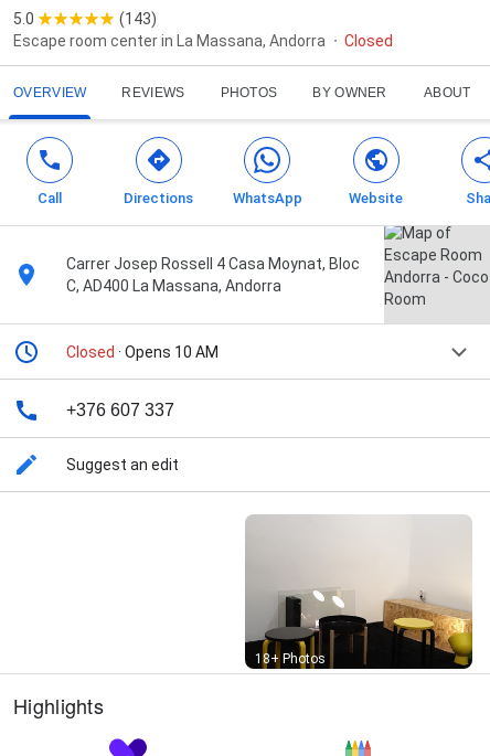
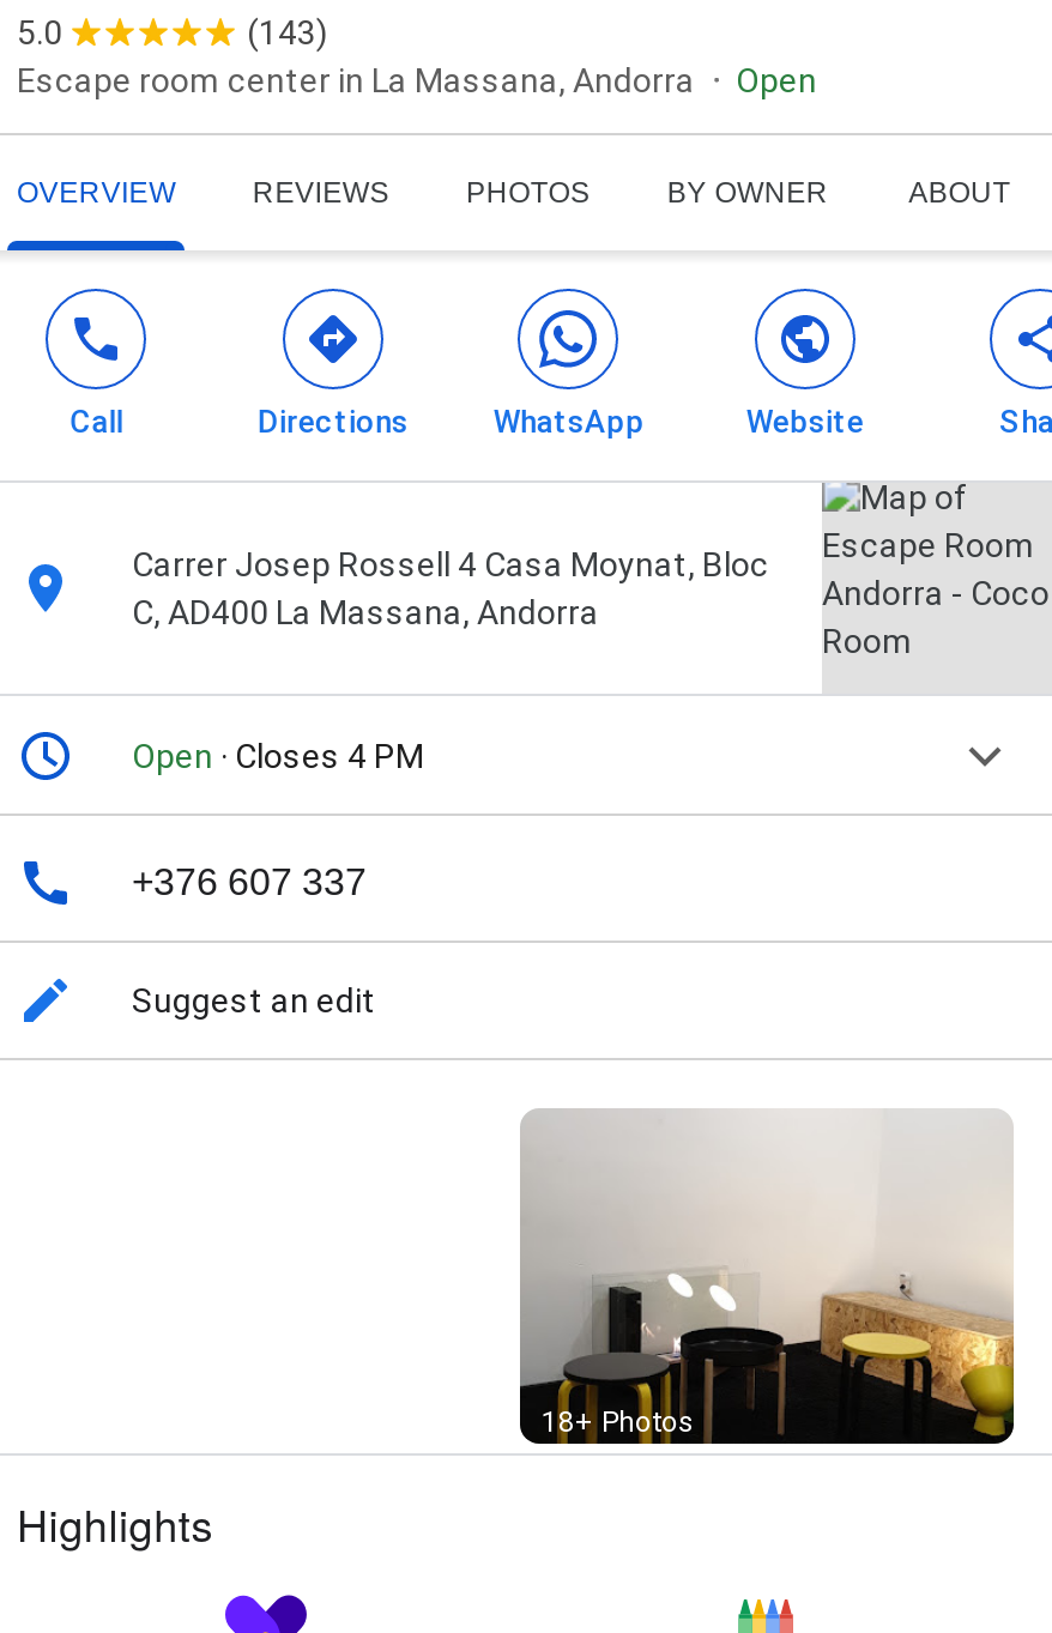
- Closed
+ Open

- Closed · Opens 10 AM
+ Open · Closes 4 PM
